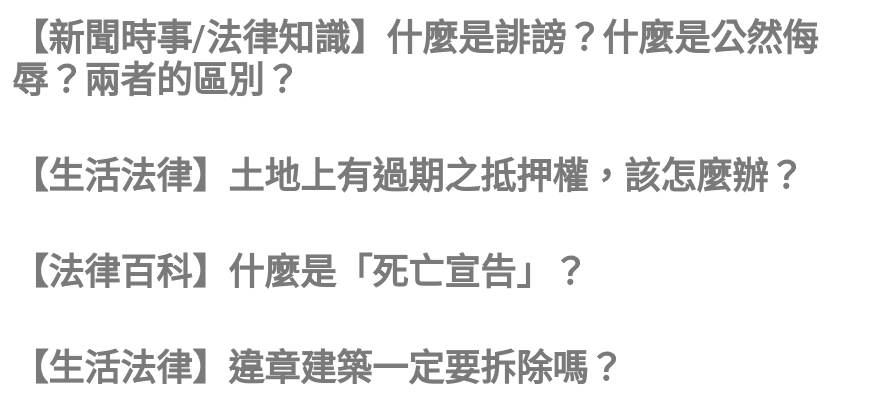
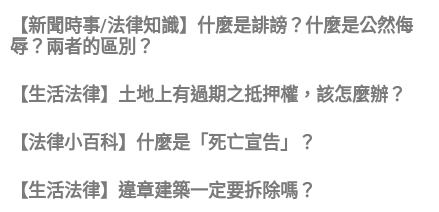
- 【法律百科】什麼是「死亡宣告」？
+ 【法律小百科】什麼是「死亡宣告」？
